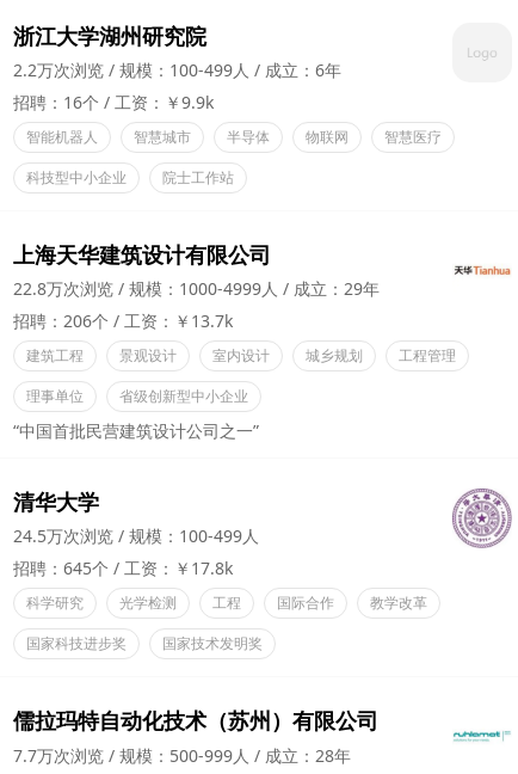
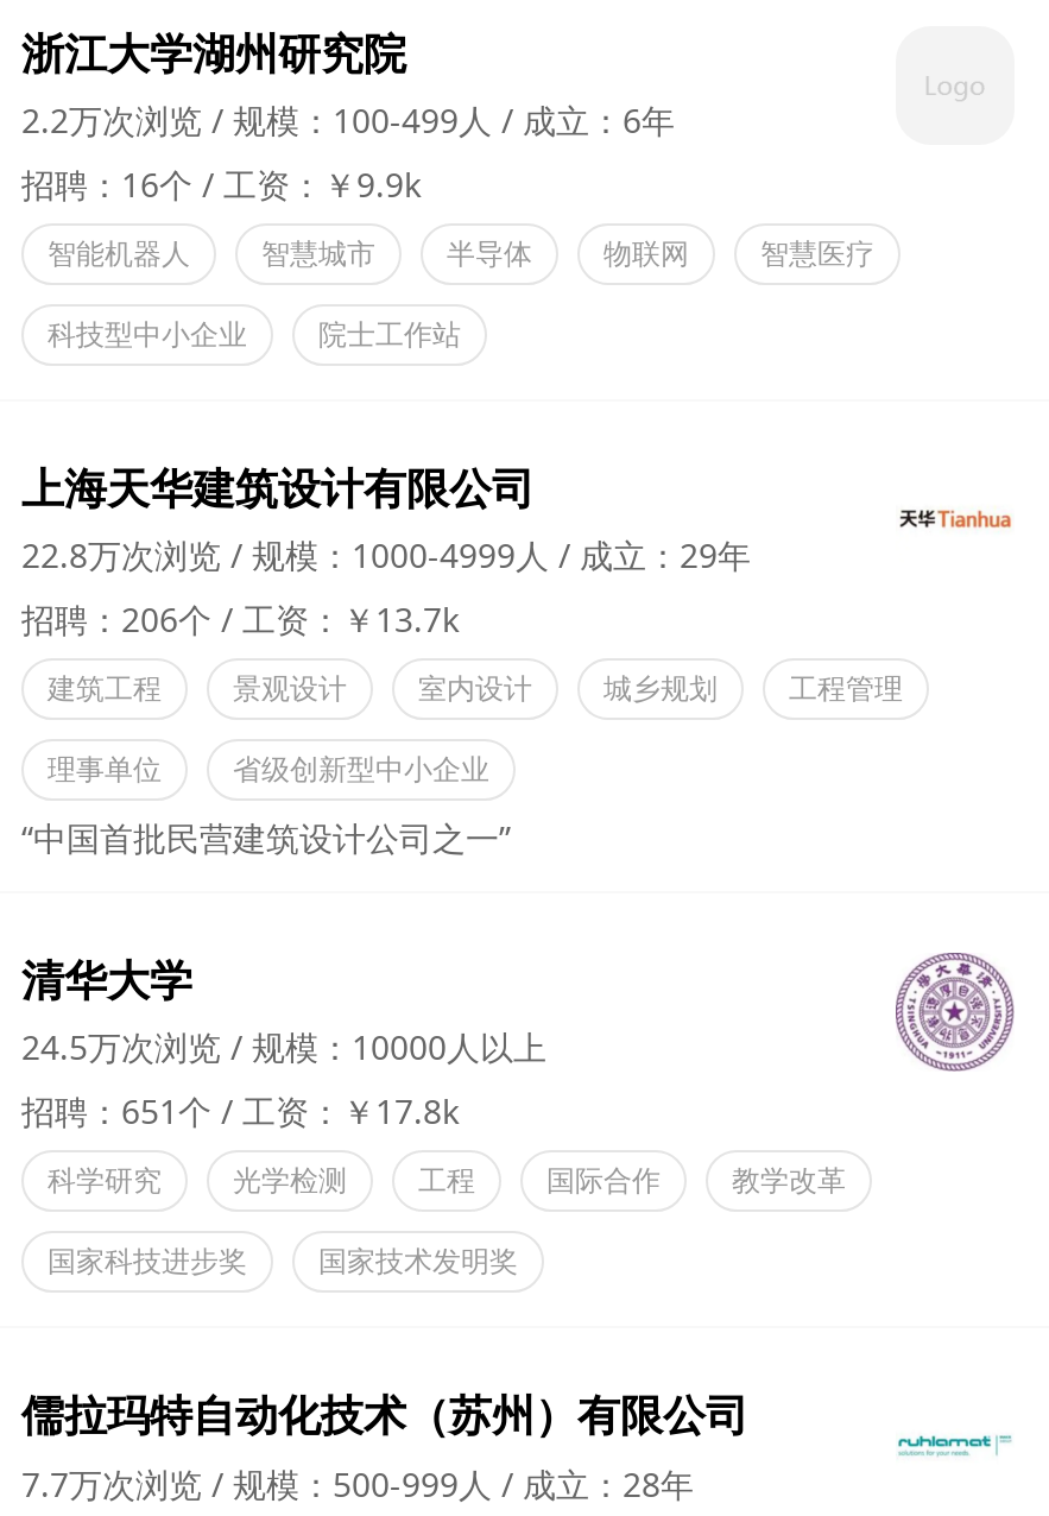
- 规模：100-499人
- 招聘：645个
+ 规模：10000人以上
+ 招聘：651个
